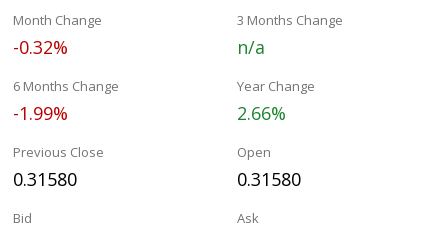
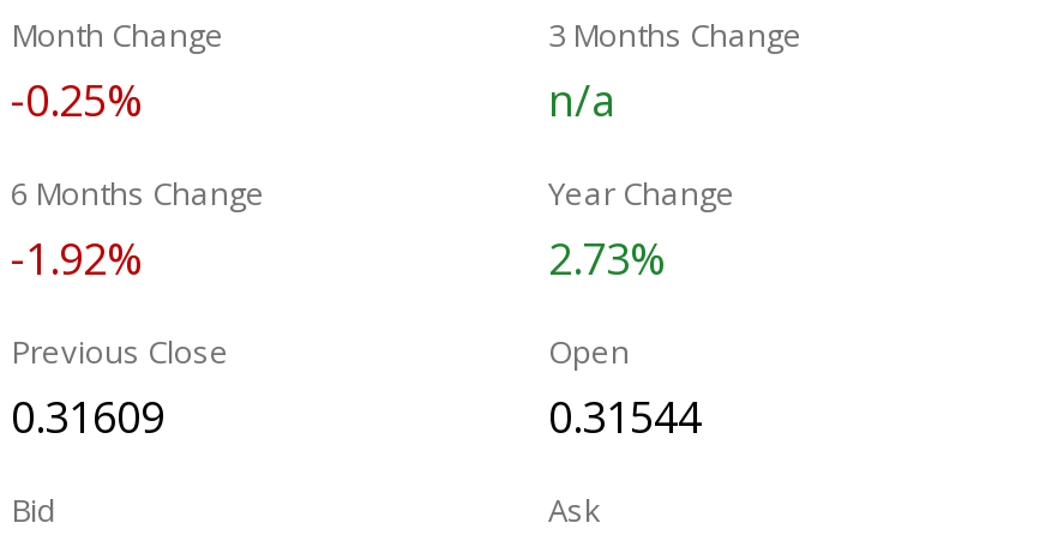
- -0.32%
+ -0.25%

- -1.99%
+ -1.92%

- 2.66%
+ 2.73%

- 0.31580
+ 0.31609

- 0.31580
+ 0.31544
